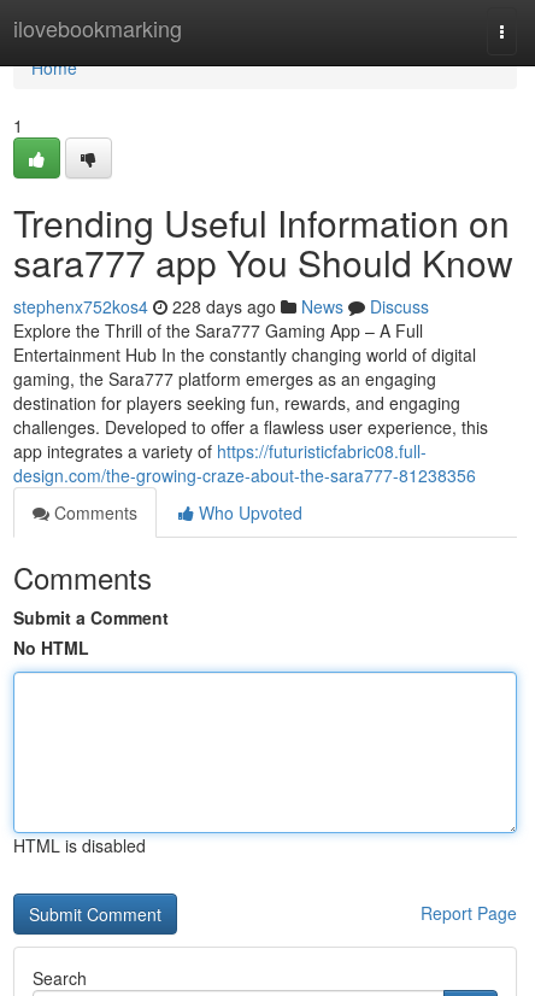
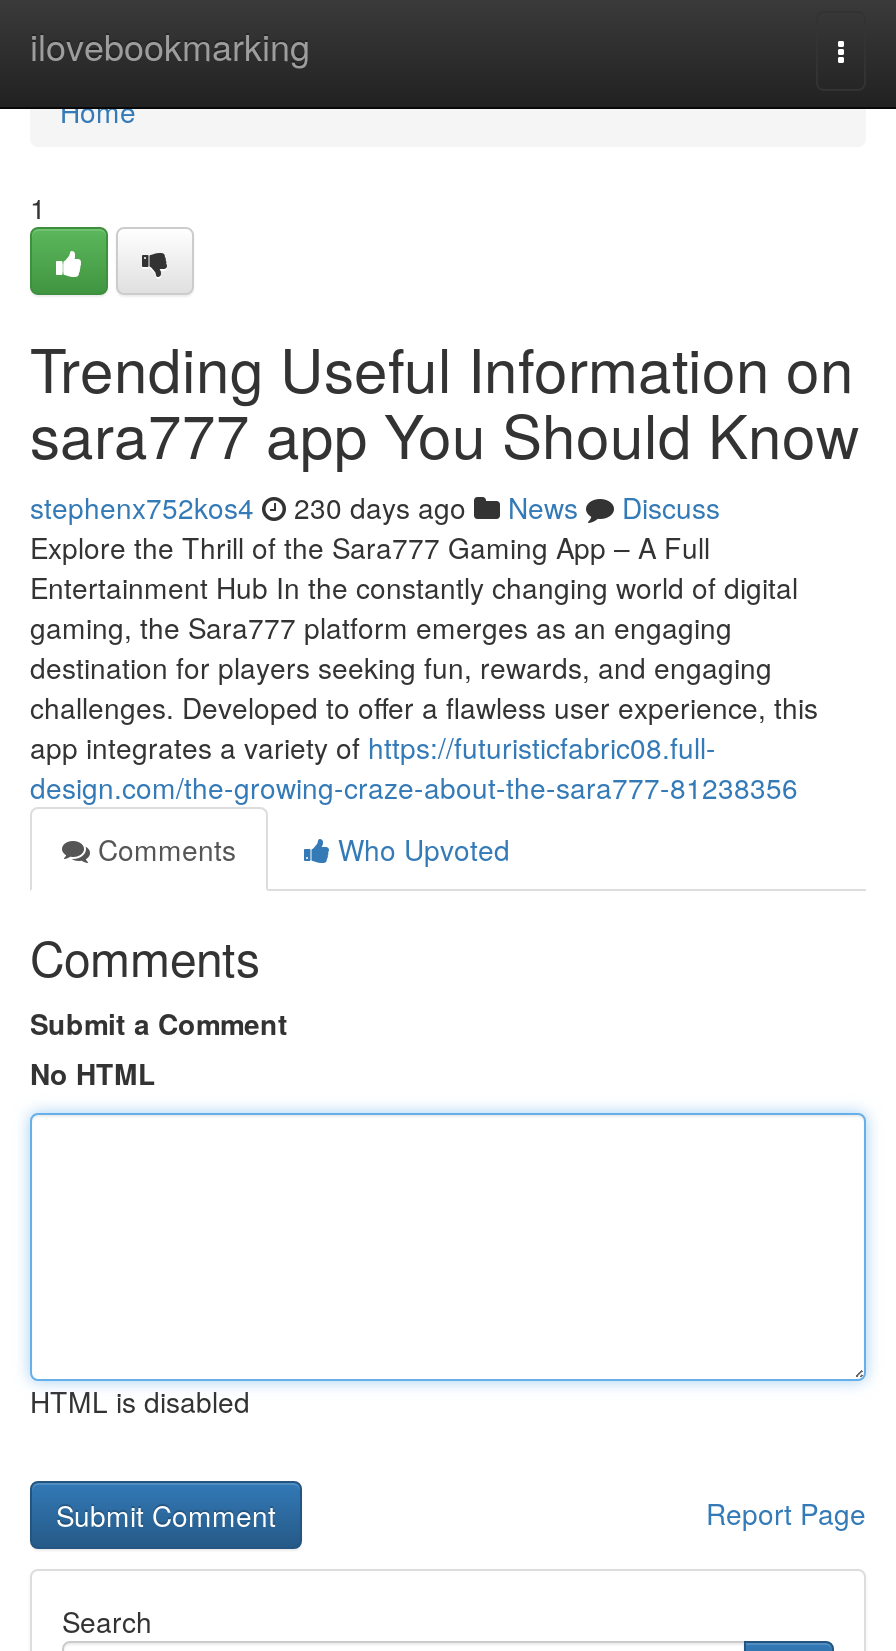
- stephenx752kos4 228 days ago News Discuss
+ stephenx752kos4 230 days ago News Discuss
